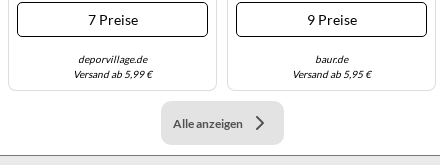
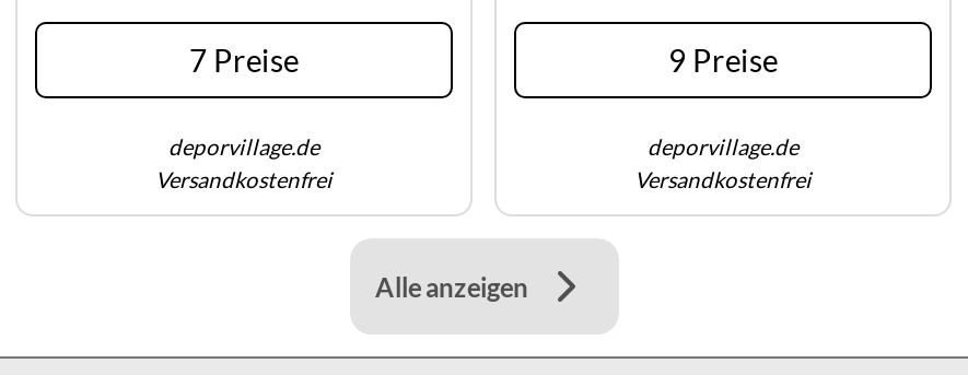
- baur.de
- Versand ab 5,95 €
+ deporvillage.de
+ Versandkostenfrei

- Versand ab 5,99 €
+ Versandkostenfrei
